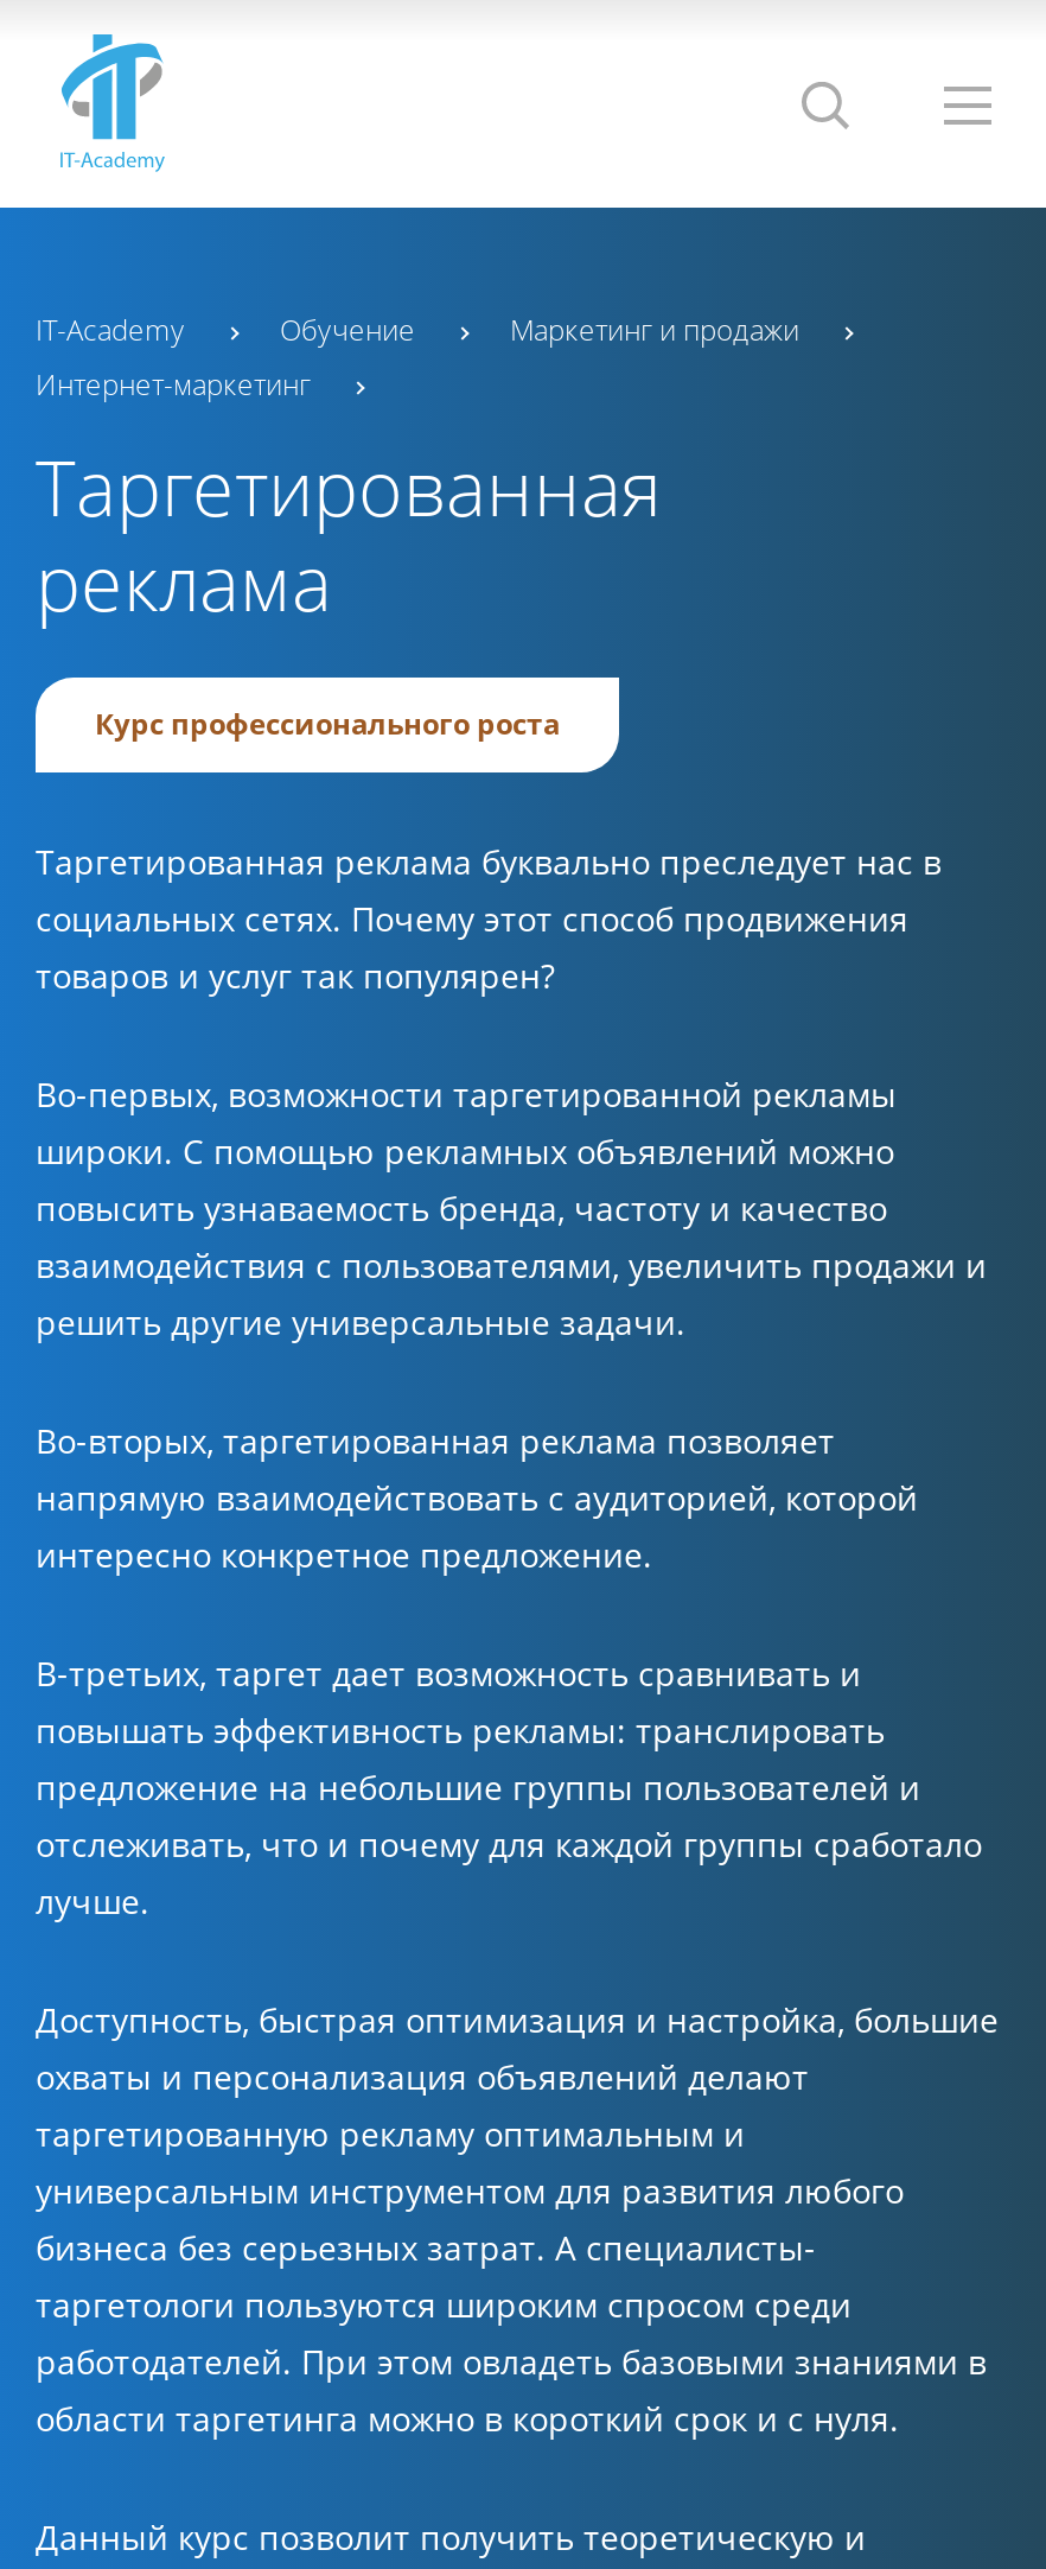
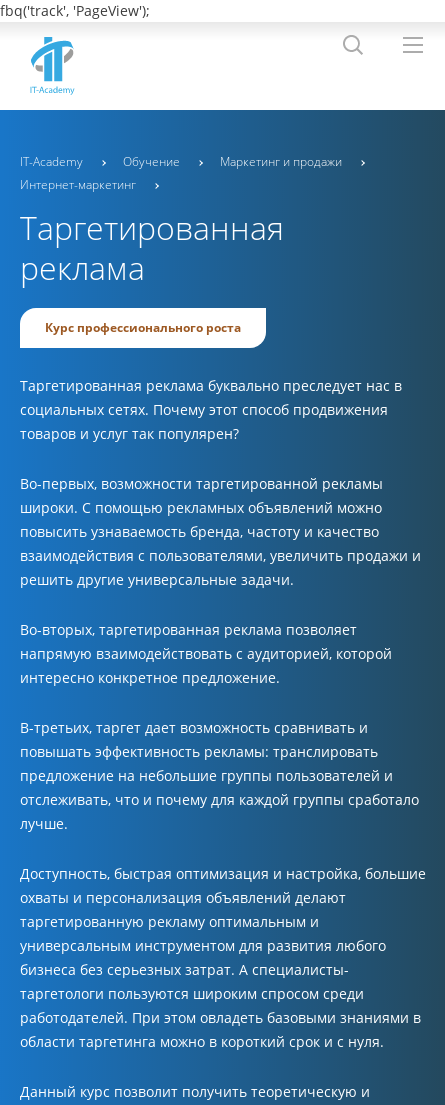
+ fbq('track', 'PageView');
